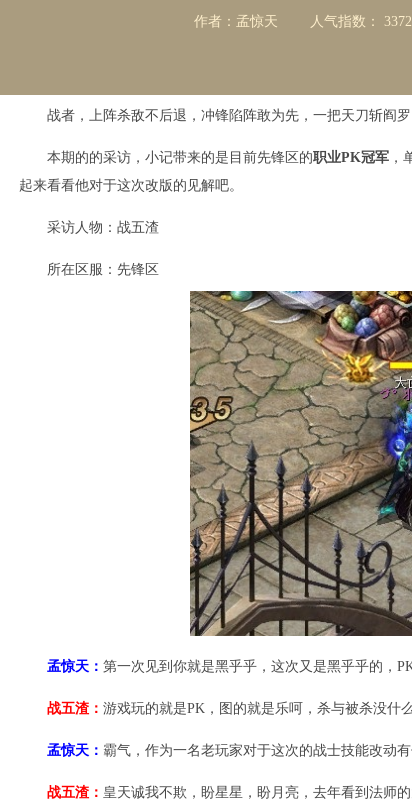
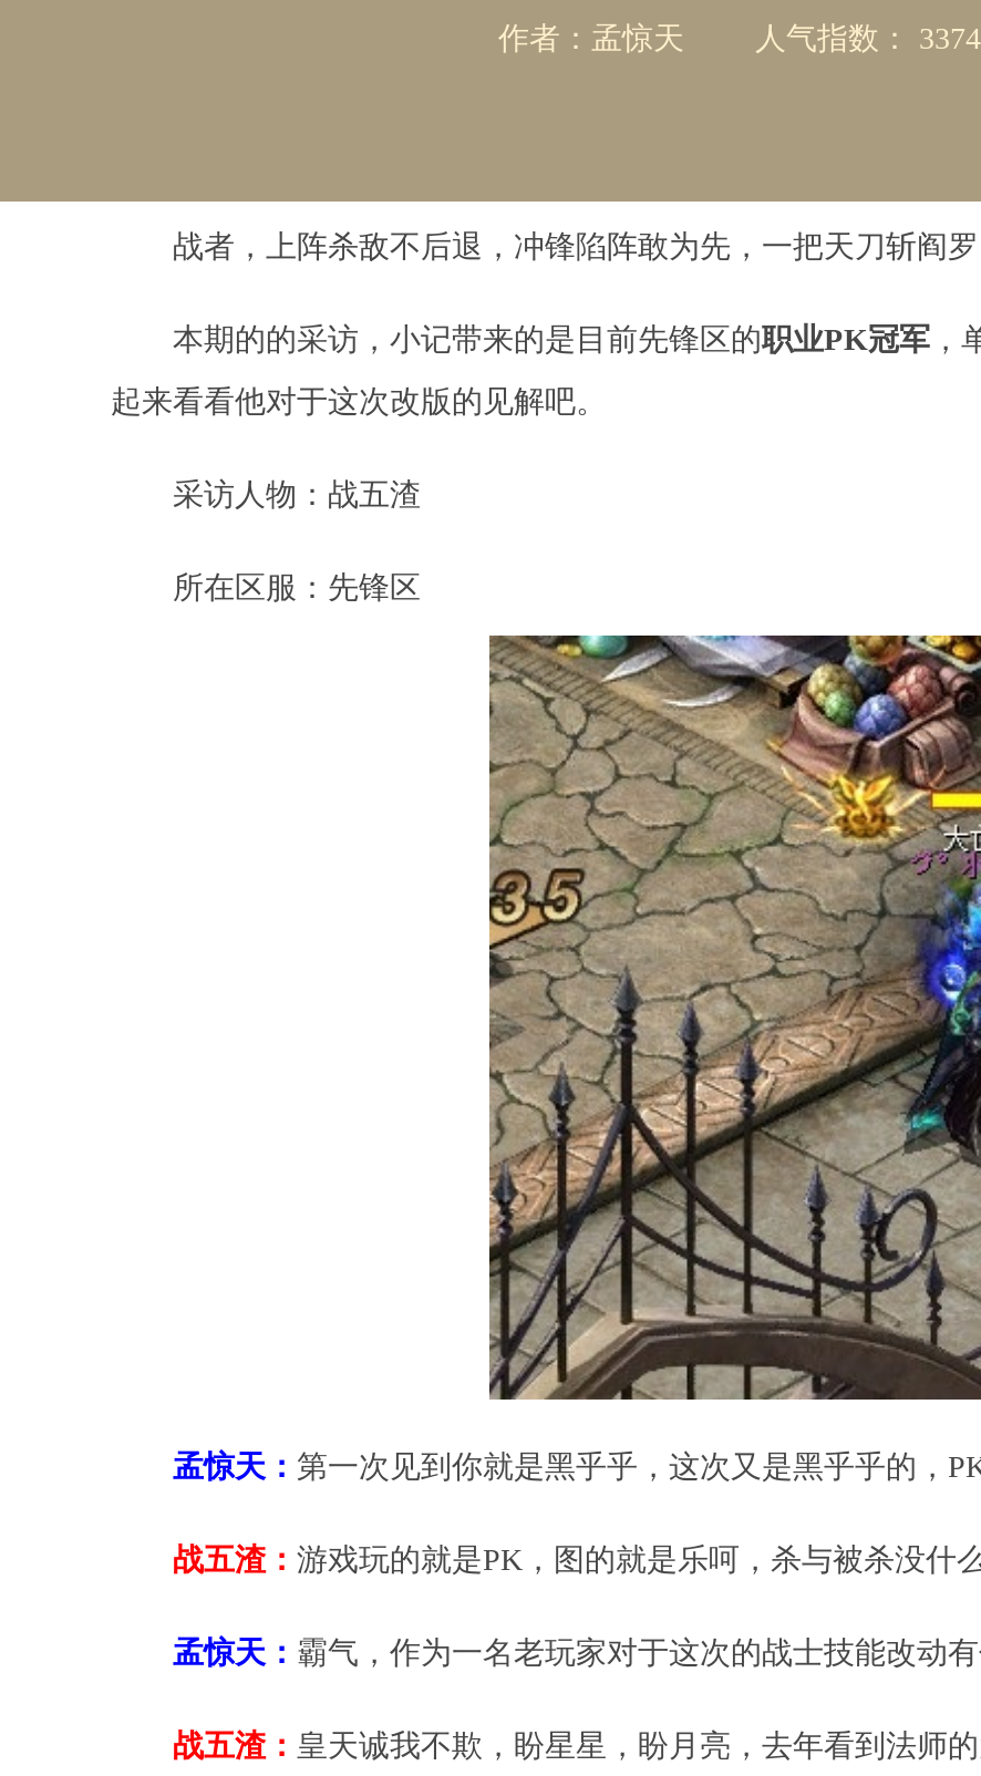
- 人气指数： 3372
+ 人气指数： 3374
